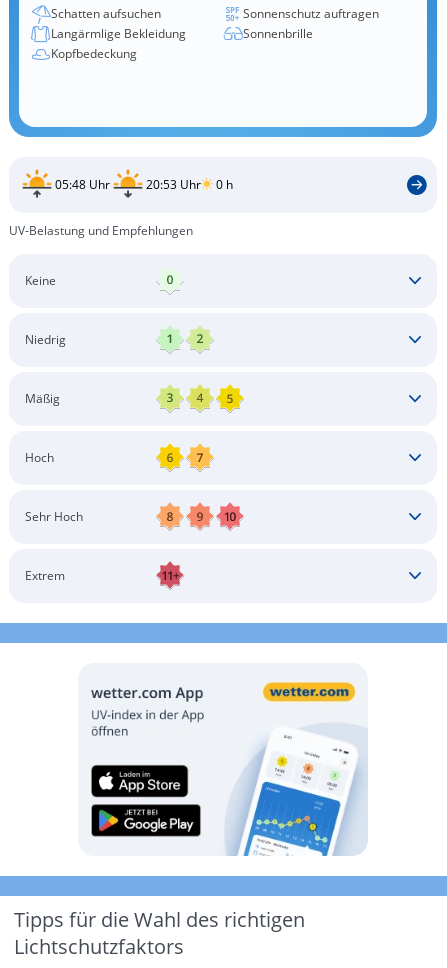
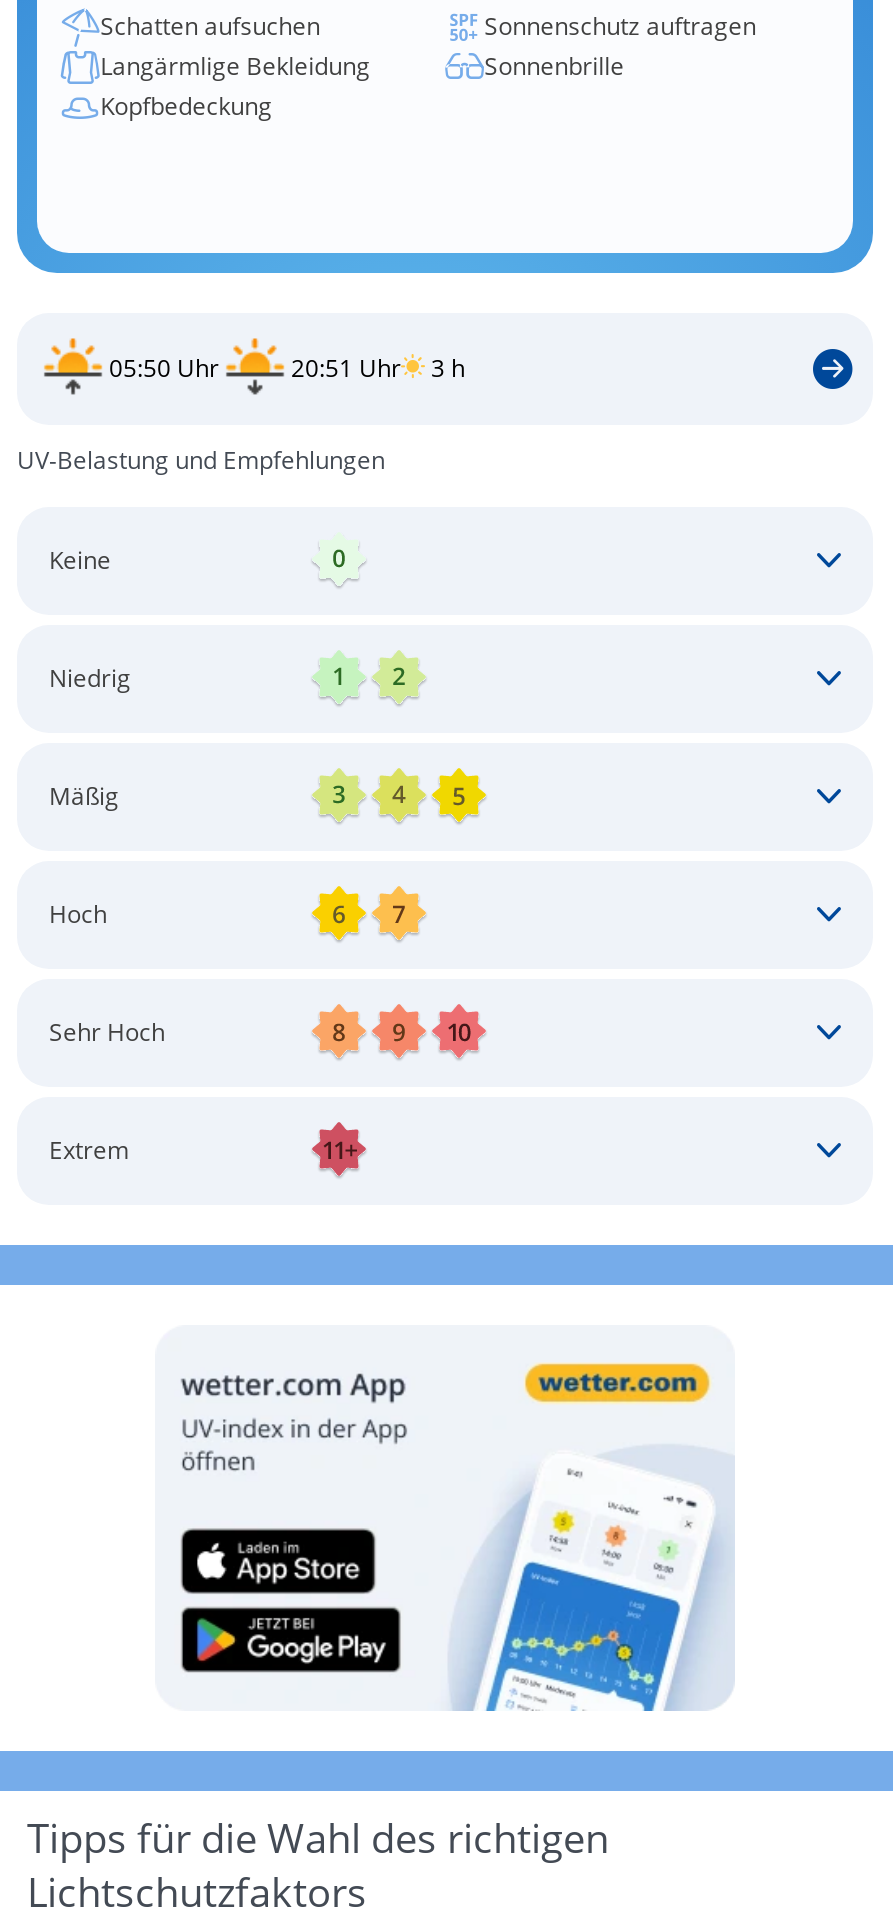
- 05:48 Uhr
+ 05:50 Uhr

- 20:53 Uhr
+ 20:51 Uhr

- 0 h
+ 3 h
